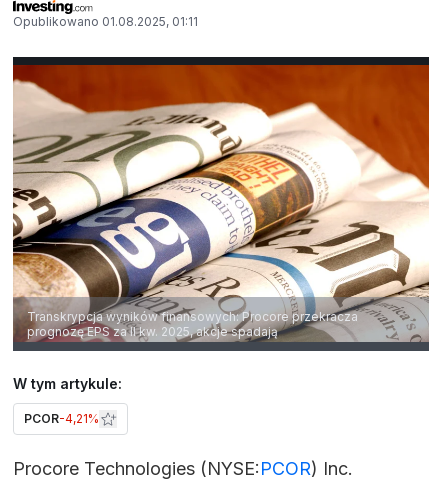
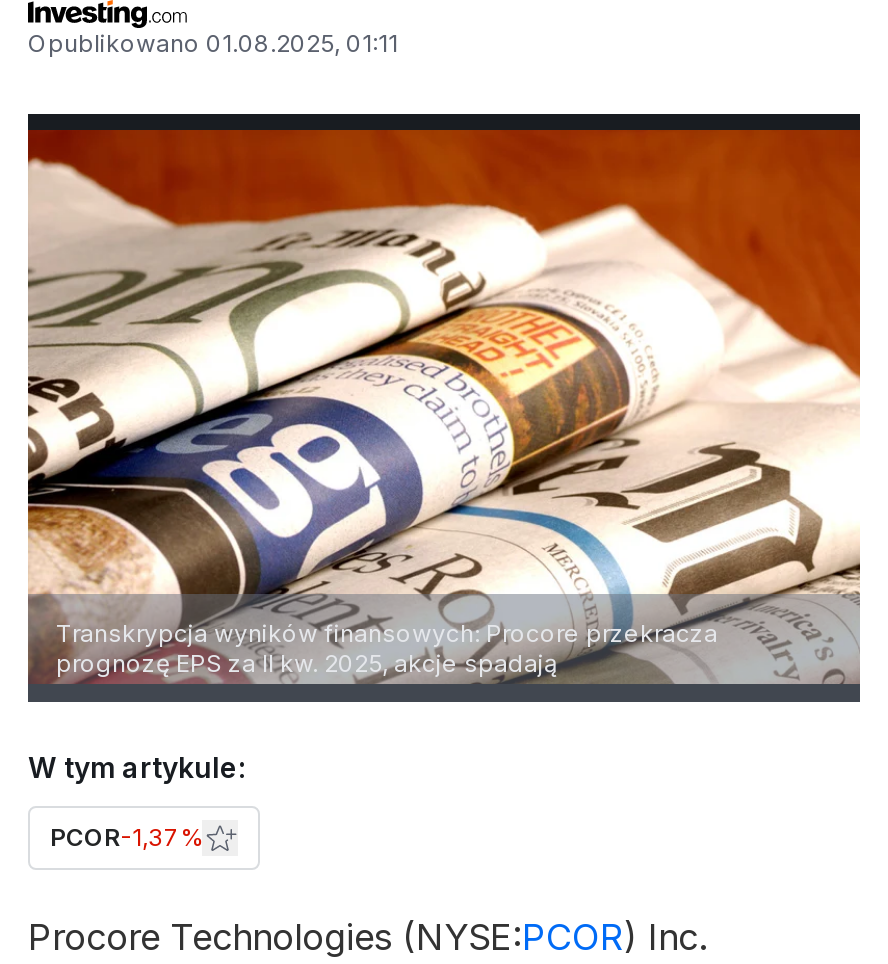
- PCOR-4,21%
+ PCOR-1,37%
